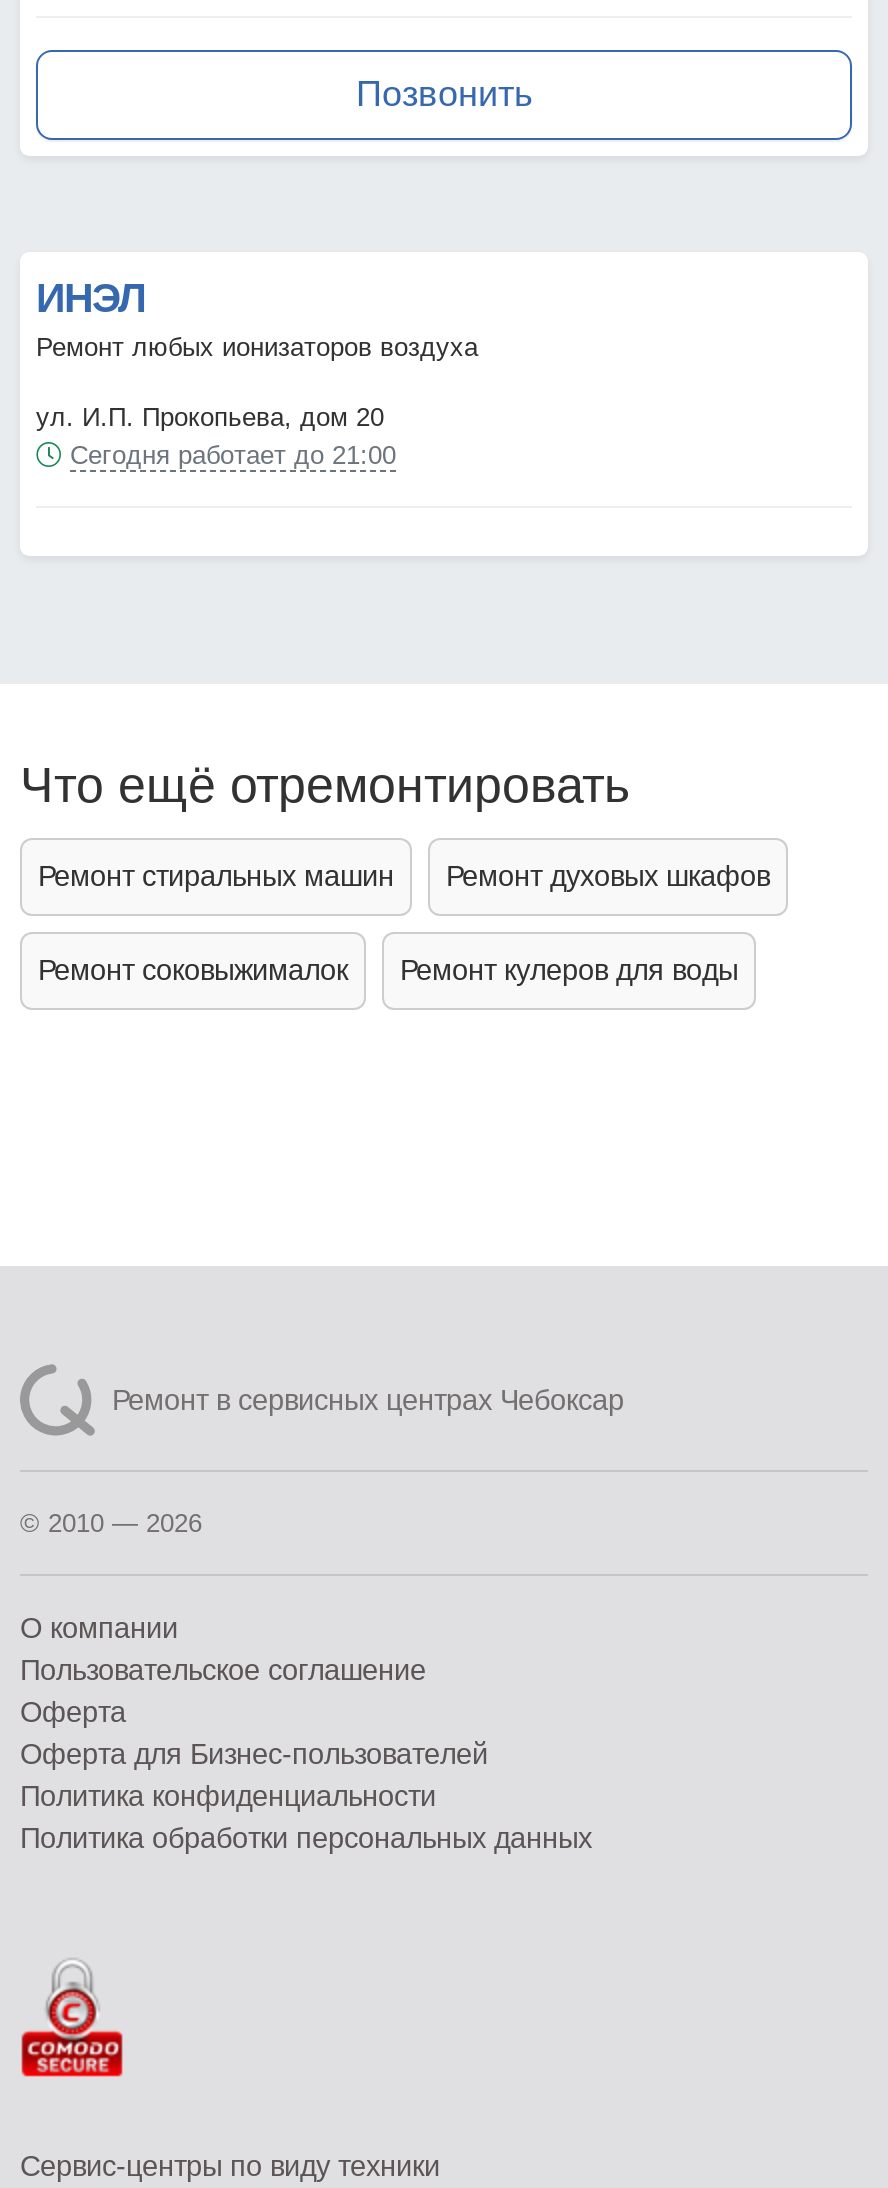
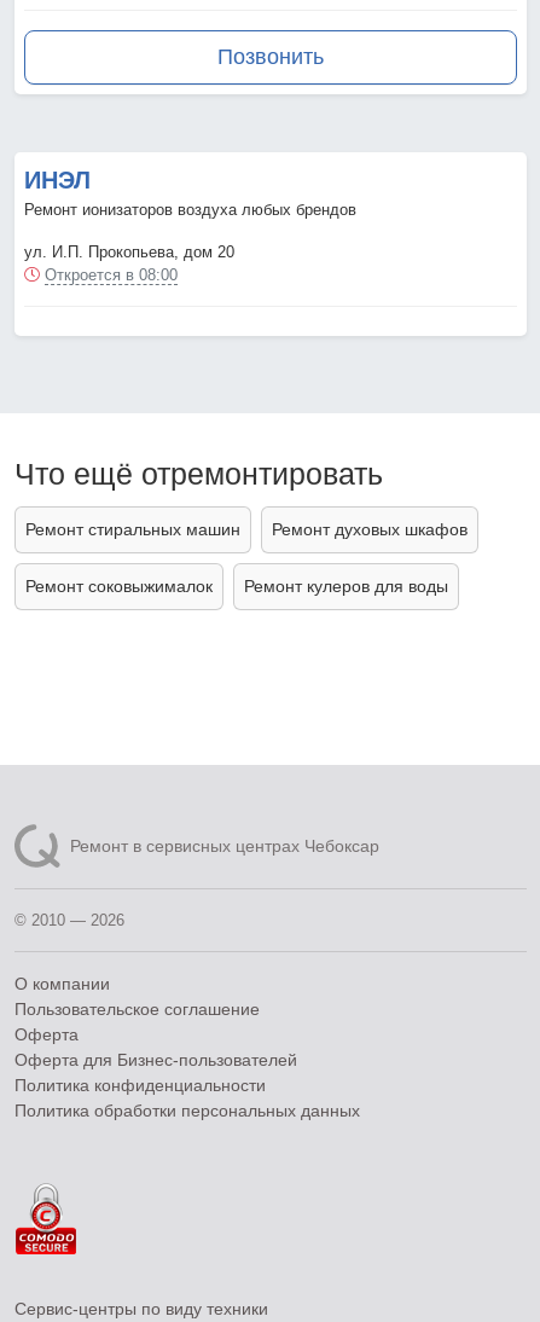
- Ремонт любых ионизаторов воздуха
+ Ремонт ионизаторов воздуха любых брендов

- Сегодня работает до 21:00
+ Откроется в 08:00
